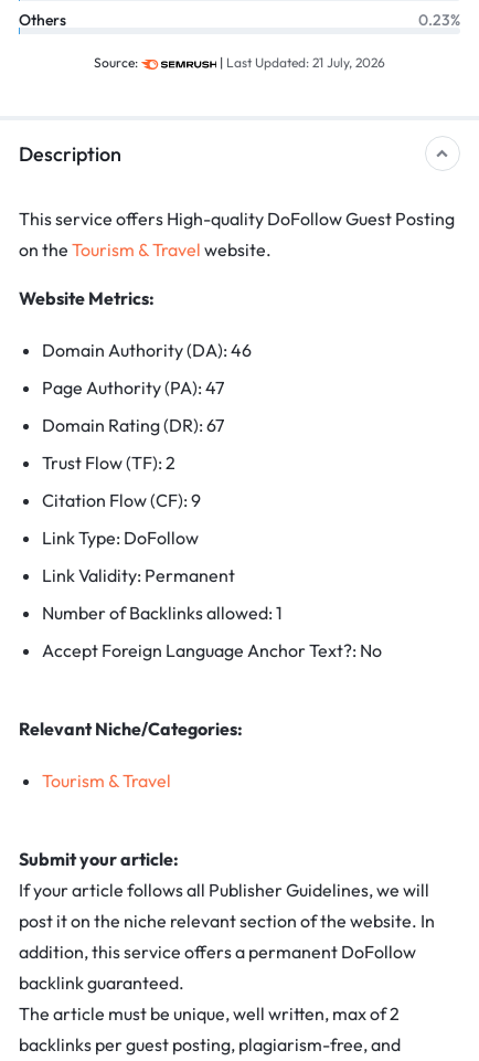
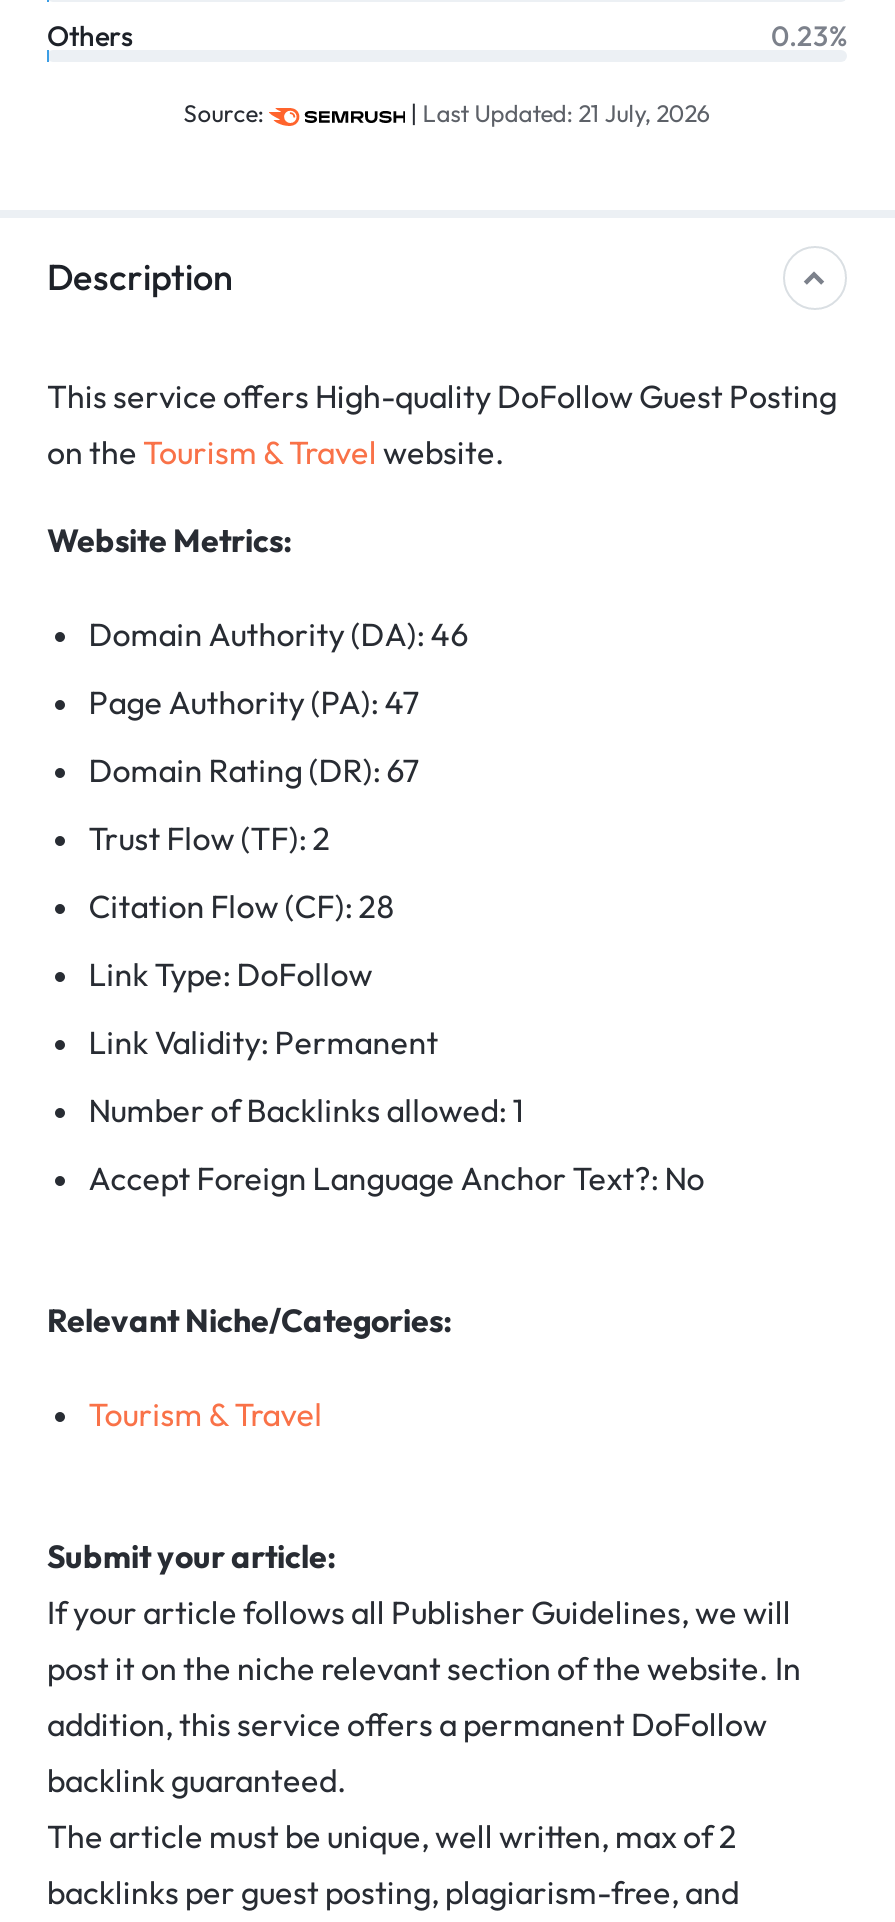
- Citation Flow (CF): 9
+ Citation Flow (CF): 28
